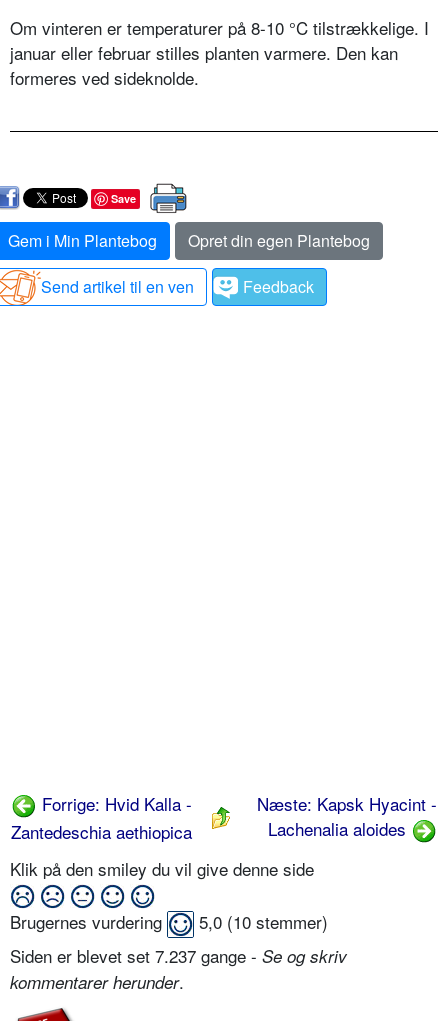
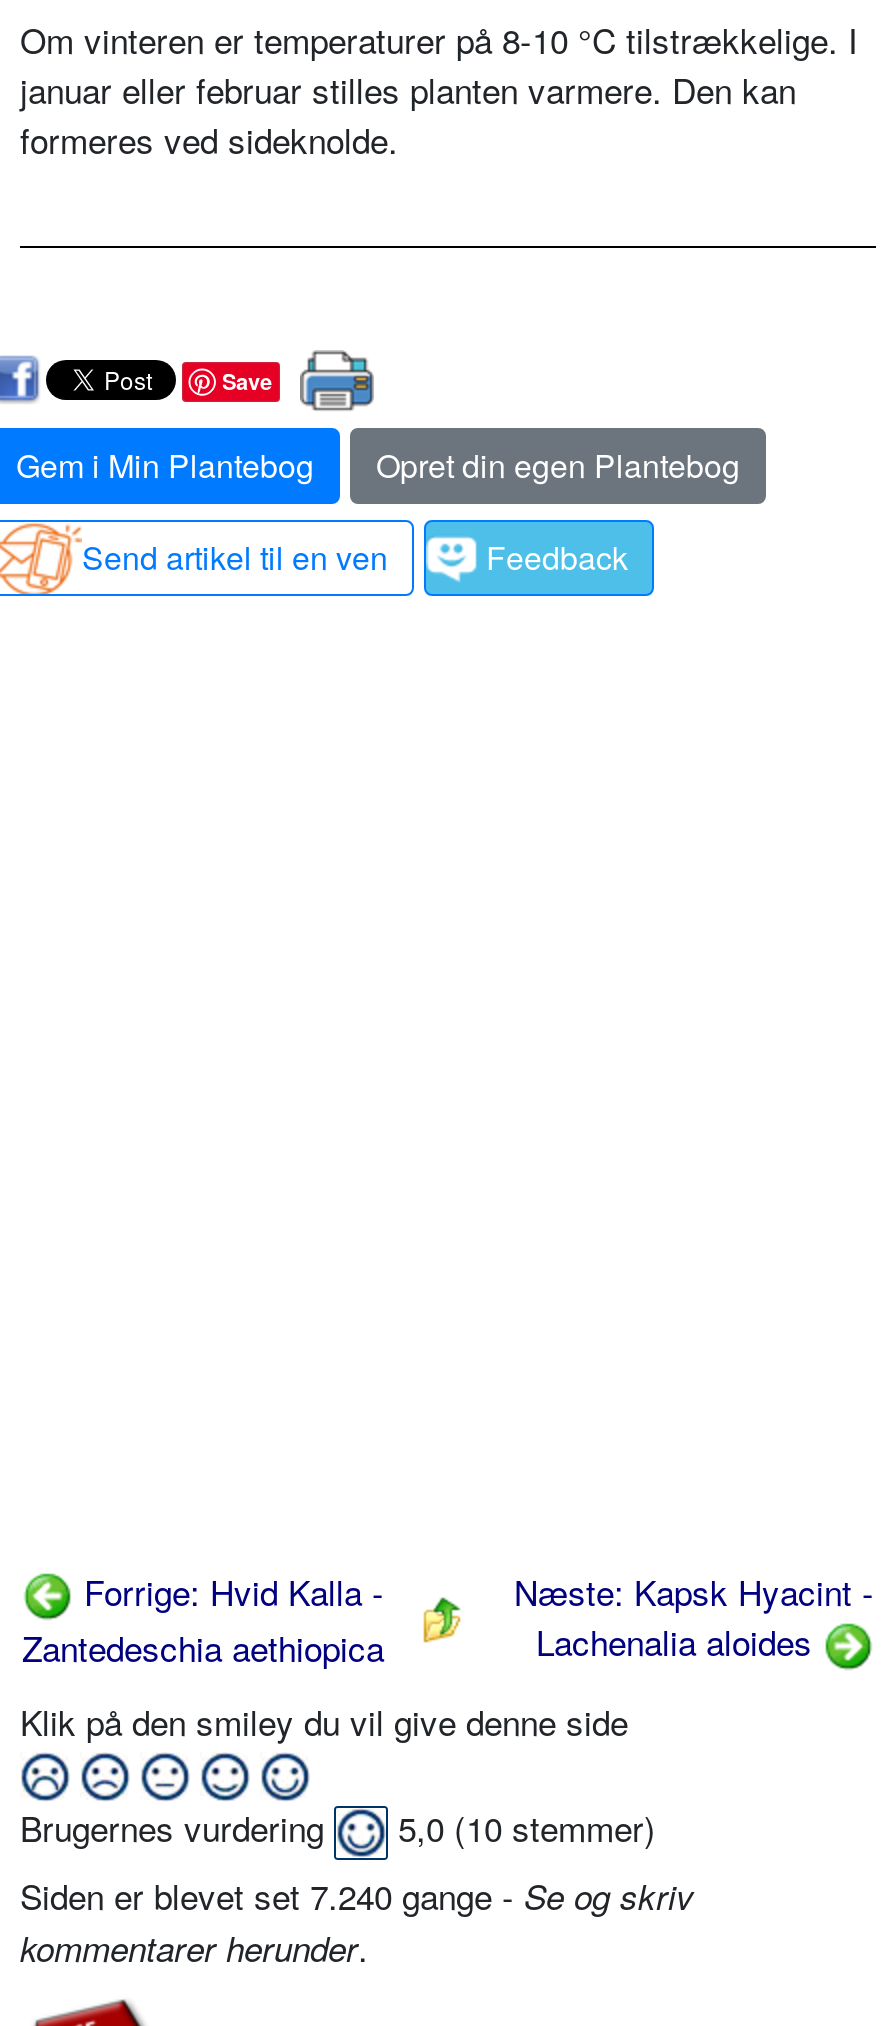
- Siden er blevet set 7.237 gange - Se og skriv
+ Siden er blevet set 7.240 gange - Se og skriv
